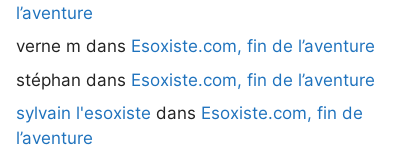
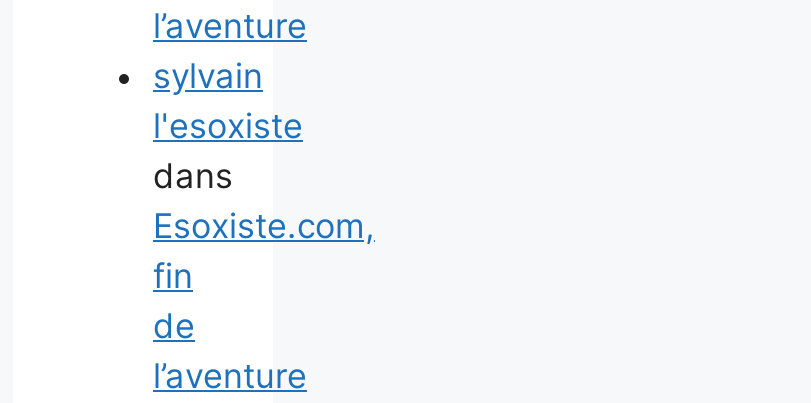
- verne m dans Esoxiste.com, fin de l’aventure
- stéphan dans Esoxiste.com, fin de l’aventure
- sylvain l'esoxiste dans Esoxiste.com, fin de
+ sylvain
+ l'esoxiste
+ dans
+ Esoxiste.com,
+ fin
+ de
